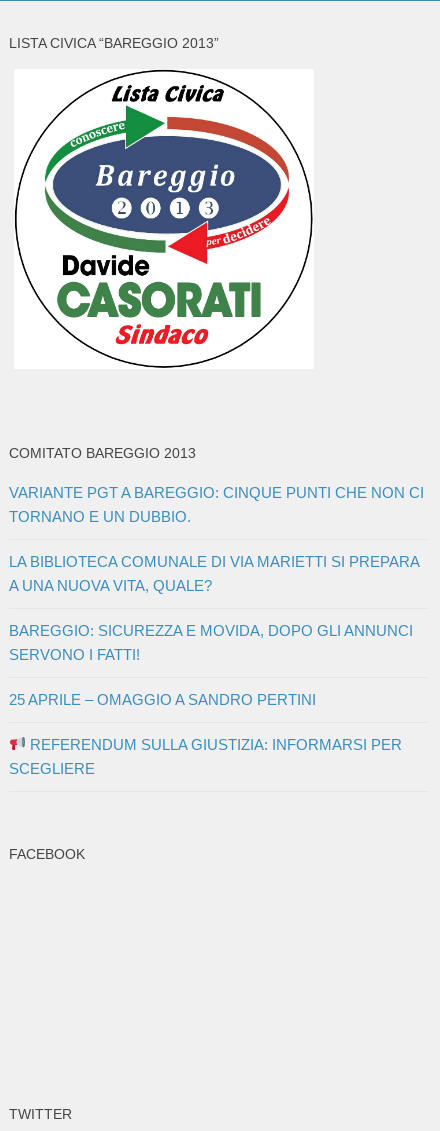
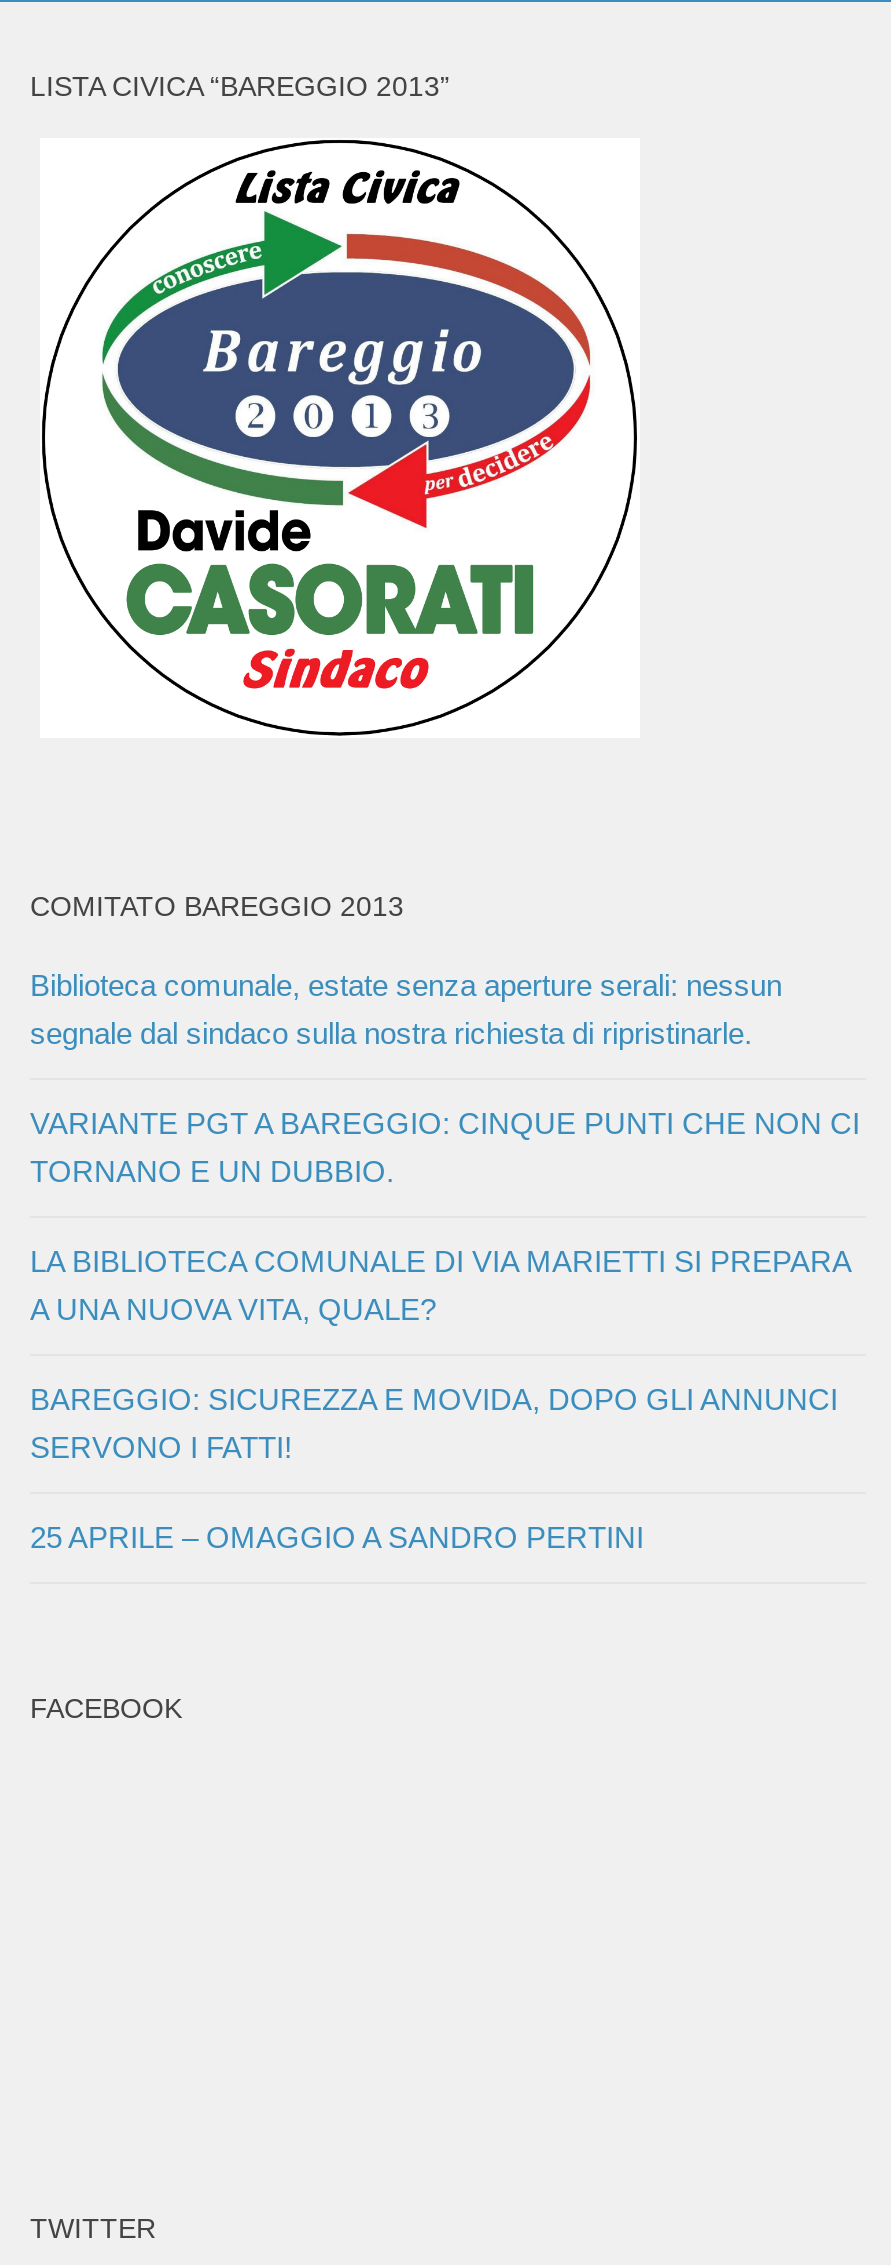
+ Biblioteca comunale, estate senza aperture serali: nessun
+ segnale dal sindaco sulla nostra richiesta di ripristinarle.

moved down: VARIANTE PGT A BAREGGIO: CINQUE PUNTI CHE NON CI | TORNANO E UN DUBBIO. | LA BIBLIOTECA COMUNALE DI VIA MARIETTI SI PREPARA | A UNA NUOVA VITA, QUALE? | BAREGGIO: SICUREZZA E MOVIDA, DOPO GLI ANNUNCI | SERVONO I FATTI! | 25 APRILE – OMAGGIO A SANDRO PERTINI

- REFERENDUM SULLA GIUSTIZIA: INFORMARSI PER
- SCEGLIERE
